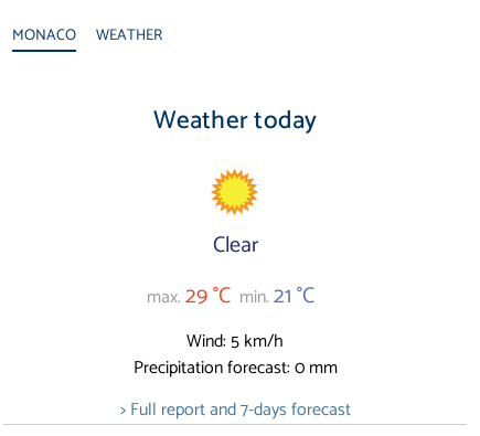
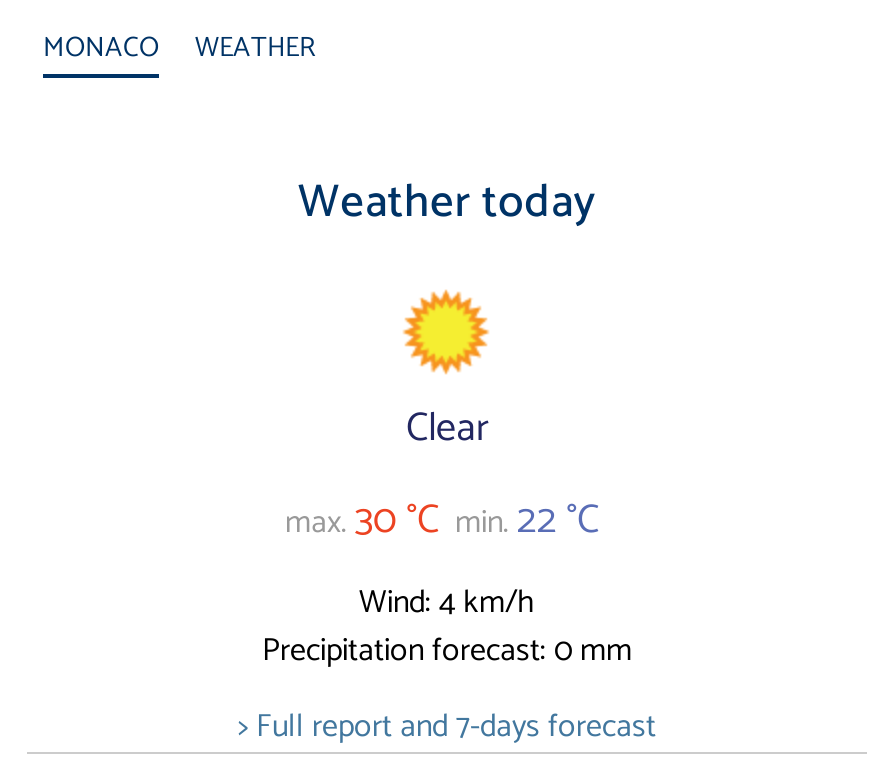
- max. 29 °C min. 21 °C
+ max. 30 °C min. 22 °C

- Wind: 5 km/h
+ Wind: 4 km/h
